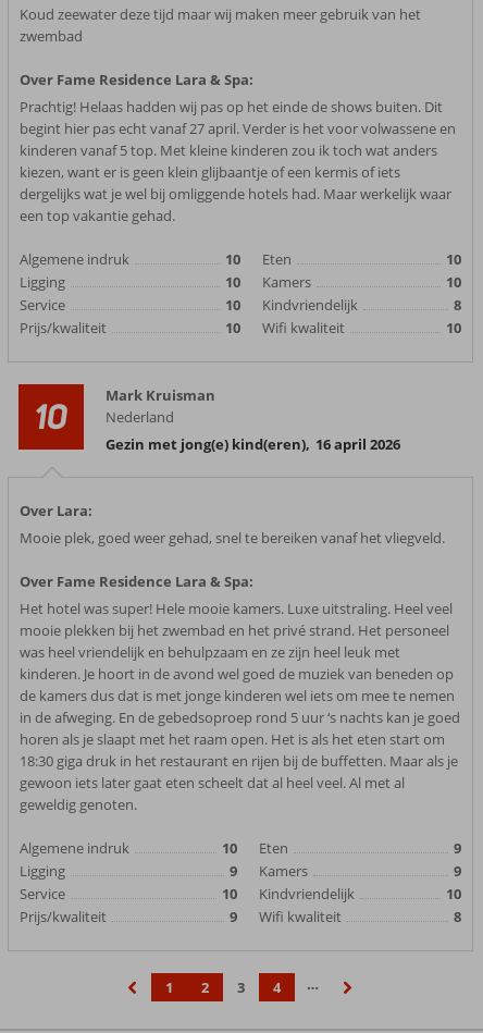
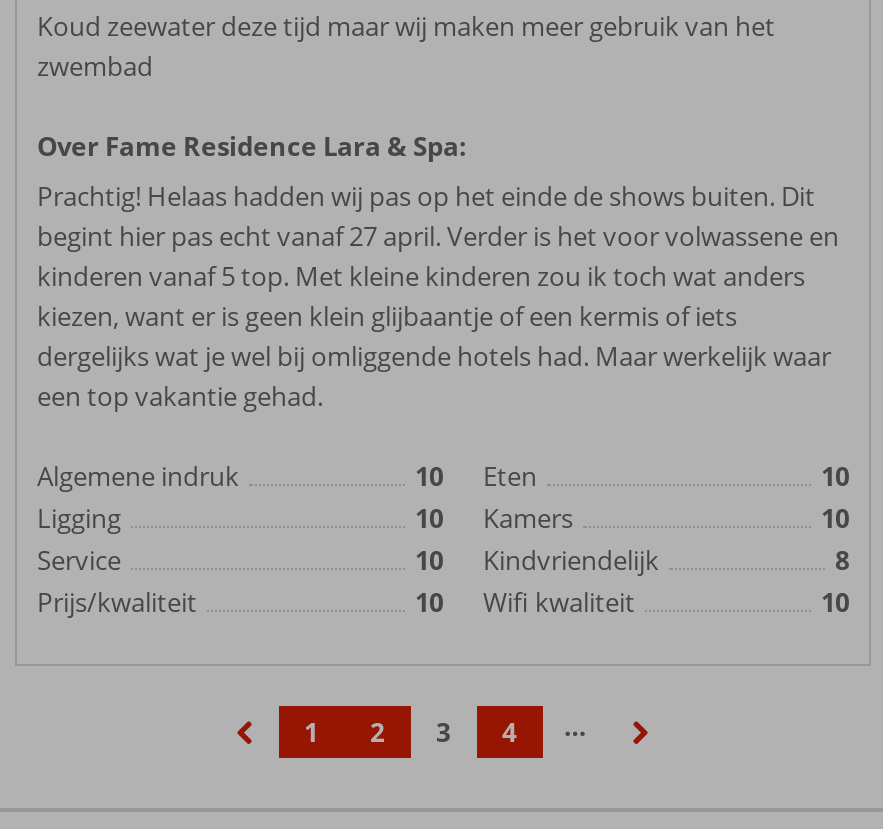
- 10
- Mark Kruisman
- Nederland
- Gezin met jong(e) kind(eren), 16 april 2026
- Over Lara:
- Mooie plek, goed weer gehad, snel te bereiken vanaf het vliegveld.
- Over Fame Residence Lara & Spa:
- Het hotel was super! Hele mooie kamers. Luxe uitstraling. Heel veel
- mooie plekken bij het zwembad en het privé strand. Het personeel
- was heel vriendelijk en behulpzaam en ze zijn heel leuk met
- kinderen. Je hoort in de avond wel goed de muziek van beneden op
- de kamers dus dat is met jonge kinderen wel iets om mee te nemen
- in de afweging. En de gebedsoproep rond 5 uur ‘s nachts kan je goed
- horen als je slaapt met het raam open. Het is als het eten start om
- 18:30 giga druk in het restaurant en rijen bij de buffetten. Maar als je
- gewoon iets later gaat eten scheelt dat al heel veel. Al met al
- geweldig genoten.
- Algemene indruk
- 10
- Ligging
- 9
- Service
- 10
- Prijs/kwaliteit
- 9

- Eten
- 9
- Kamers
- 9
- Kindvriendelijk
- 10
- Wifi kwaliteit
- 8
